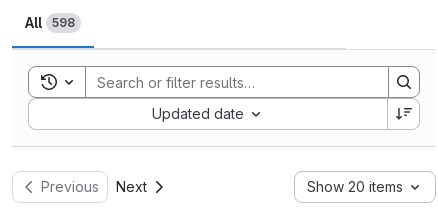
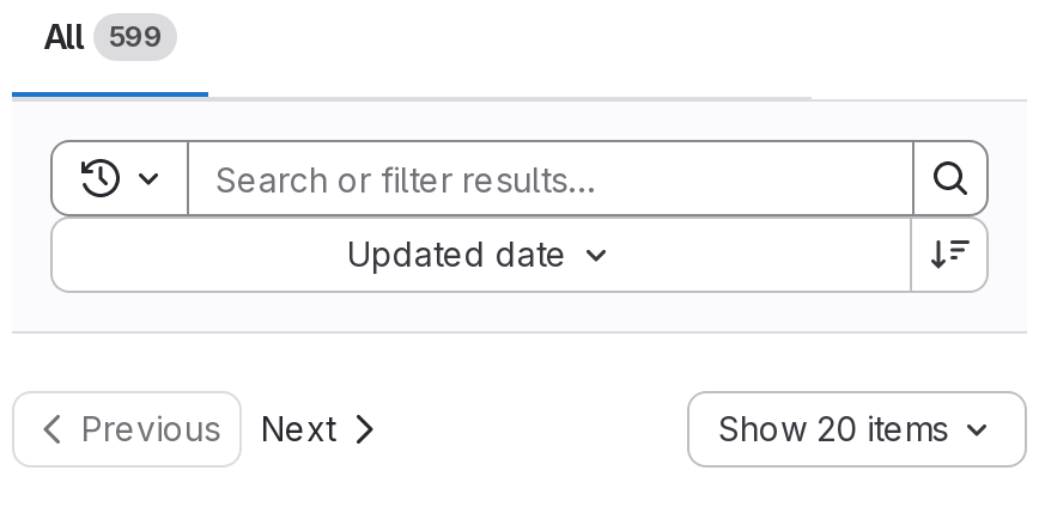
- All 598
+ All 599
